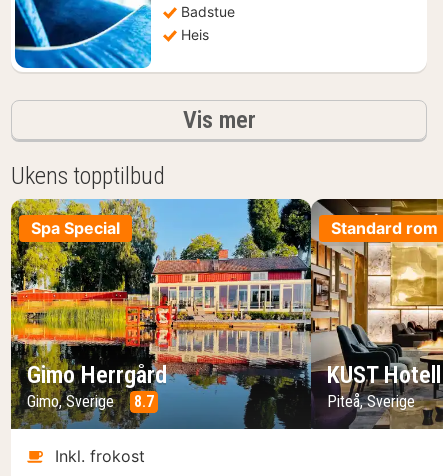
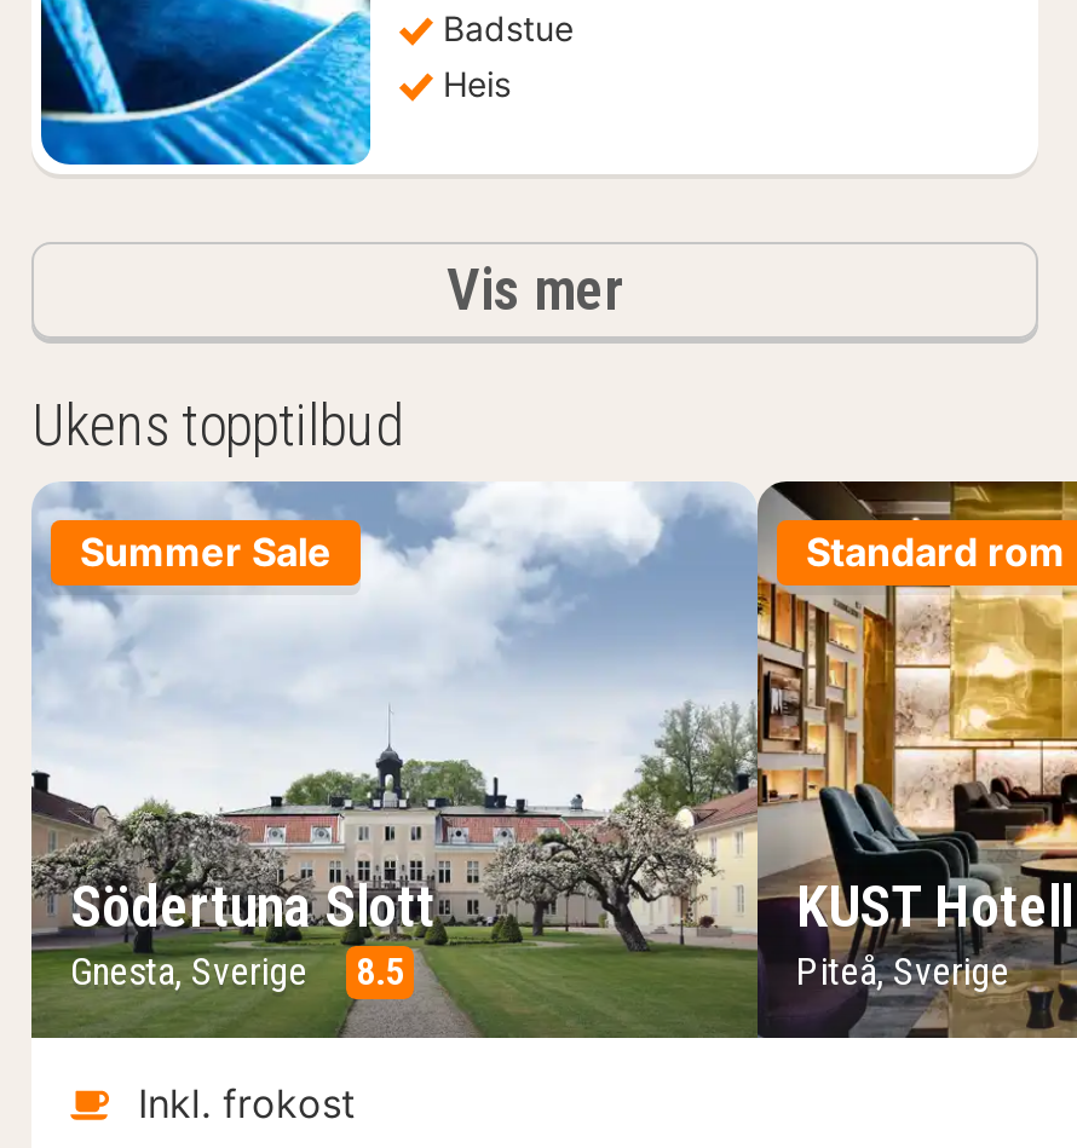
- [image]
- Spa Special
+ [image]
+ Summer Sale

- Gimo Herrgård
- Gimo, Sverige
- 8.7
+ Södertuna Slott
+ Gnesta, Sverige
+ 8.5
